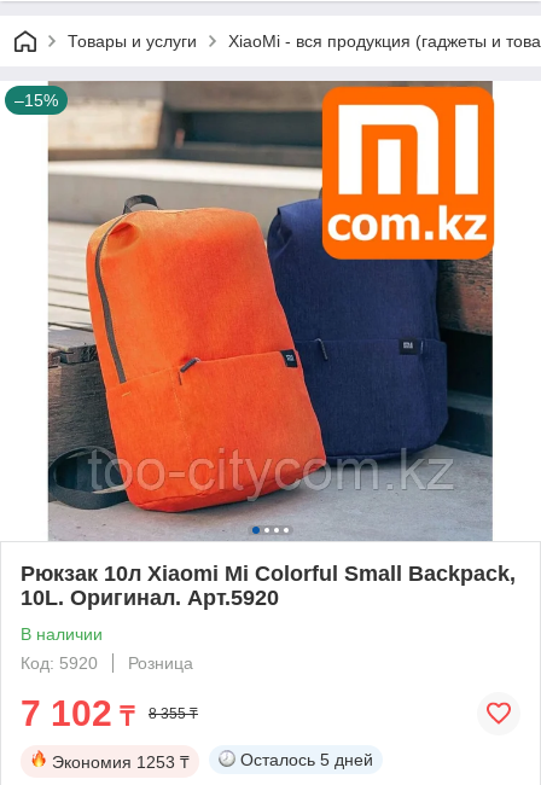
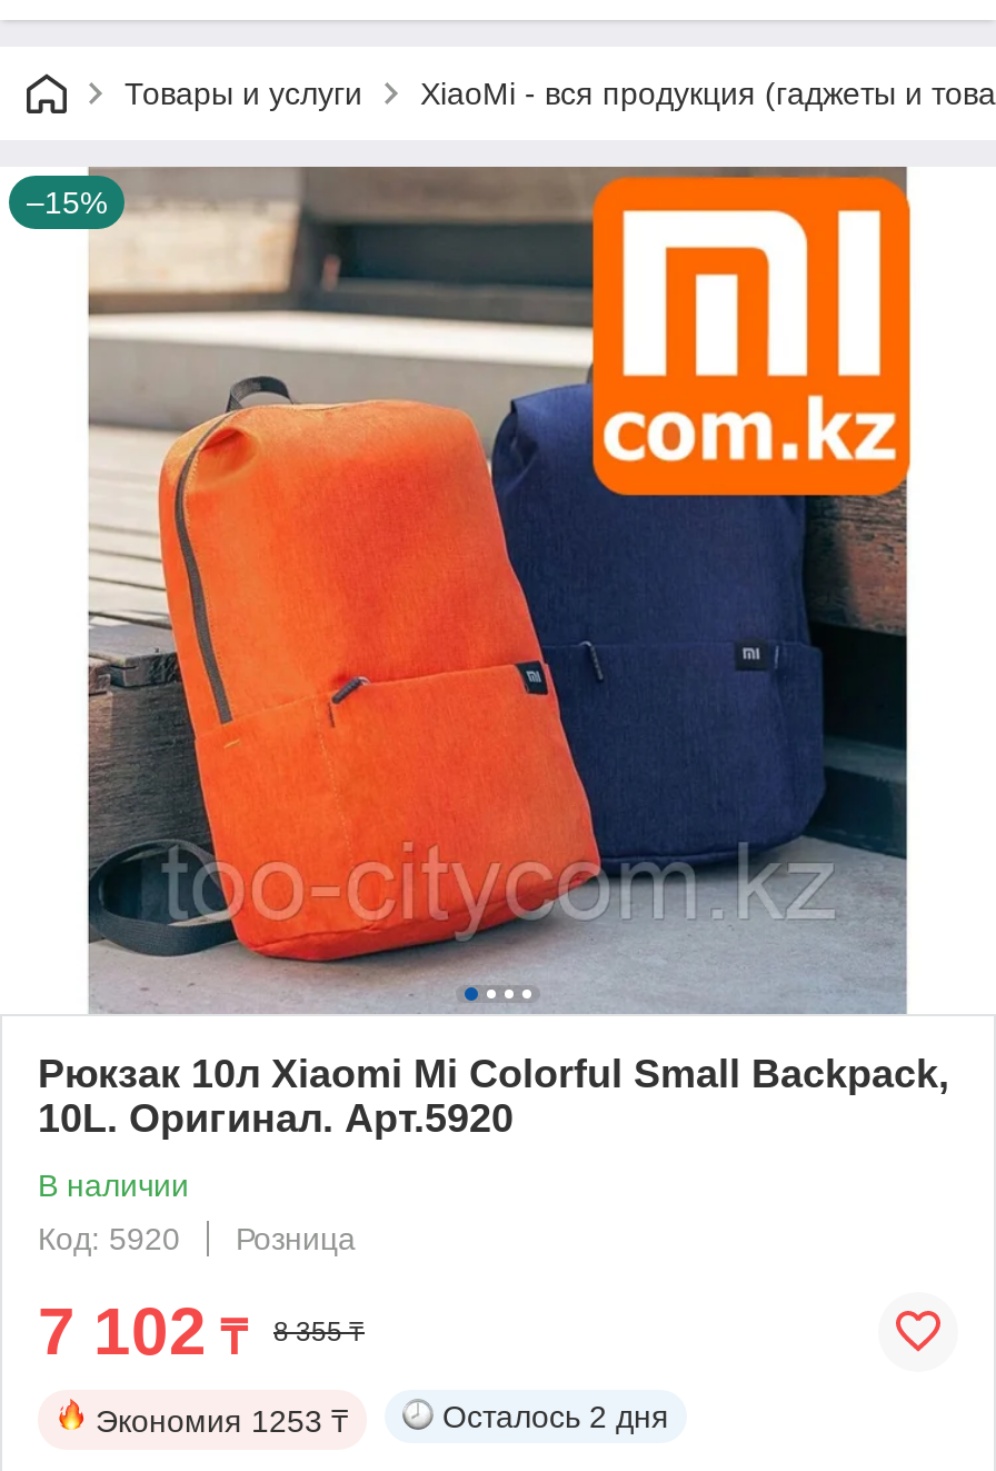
- Осталось 5 дней
+ Осталось 2 дня
